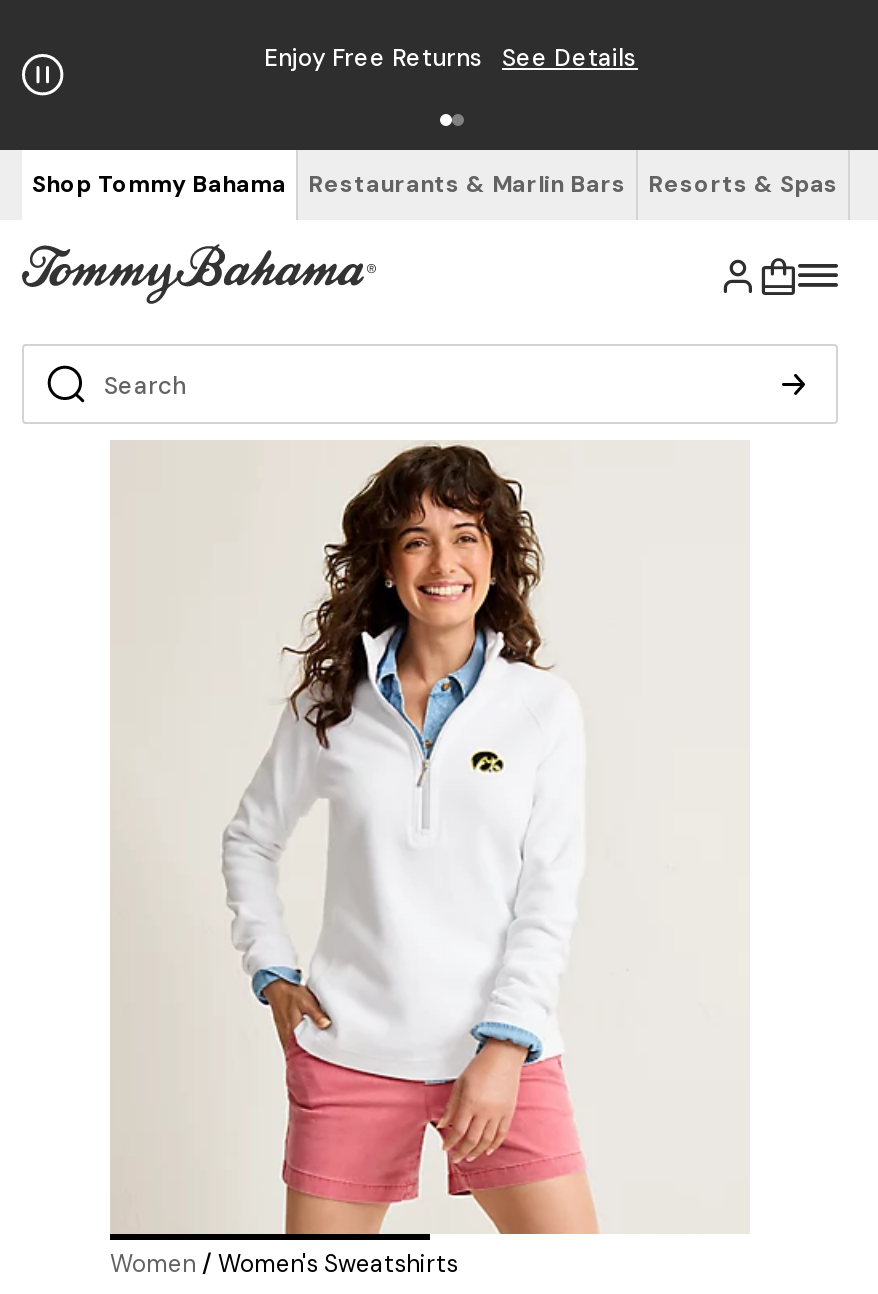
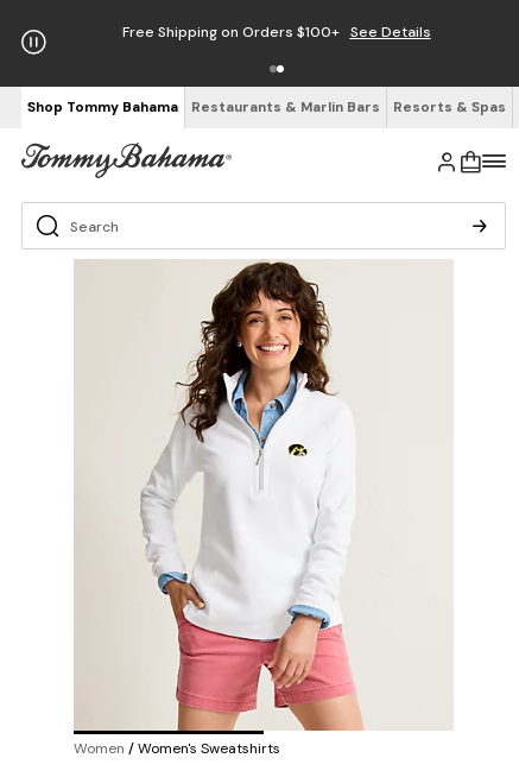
- Enjoy Free Returns See Details
+ Free Shipping on Orders $100+ See Details
